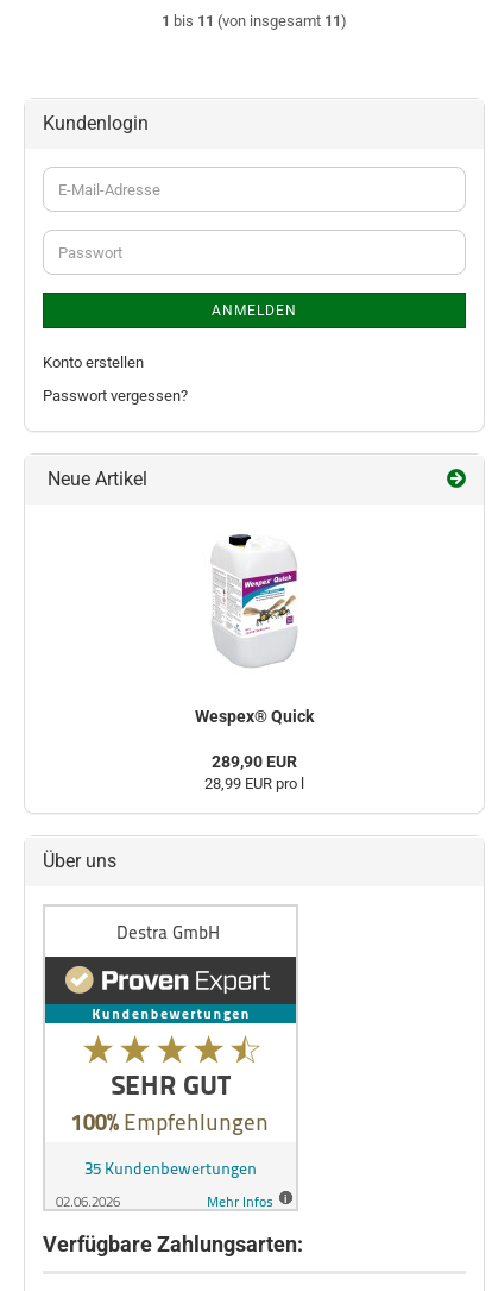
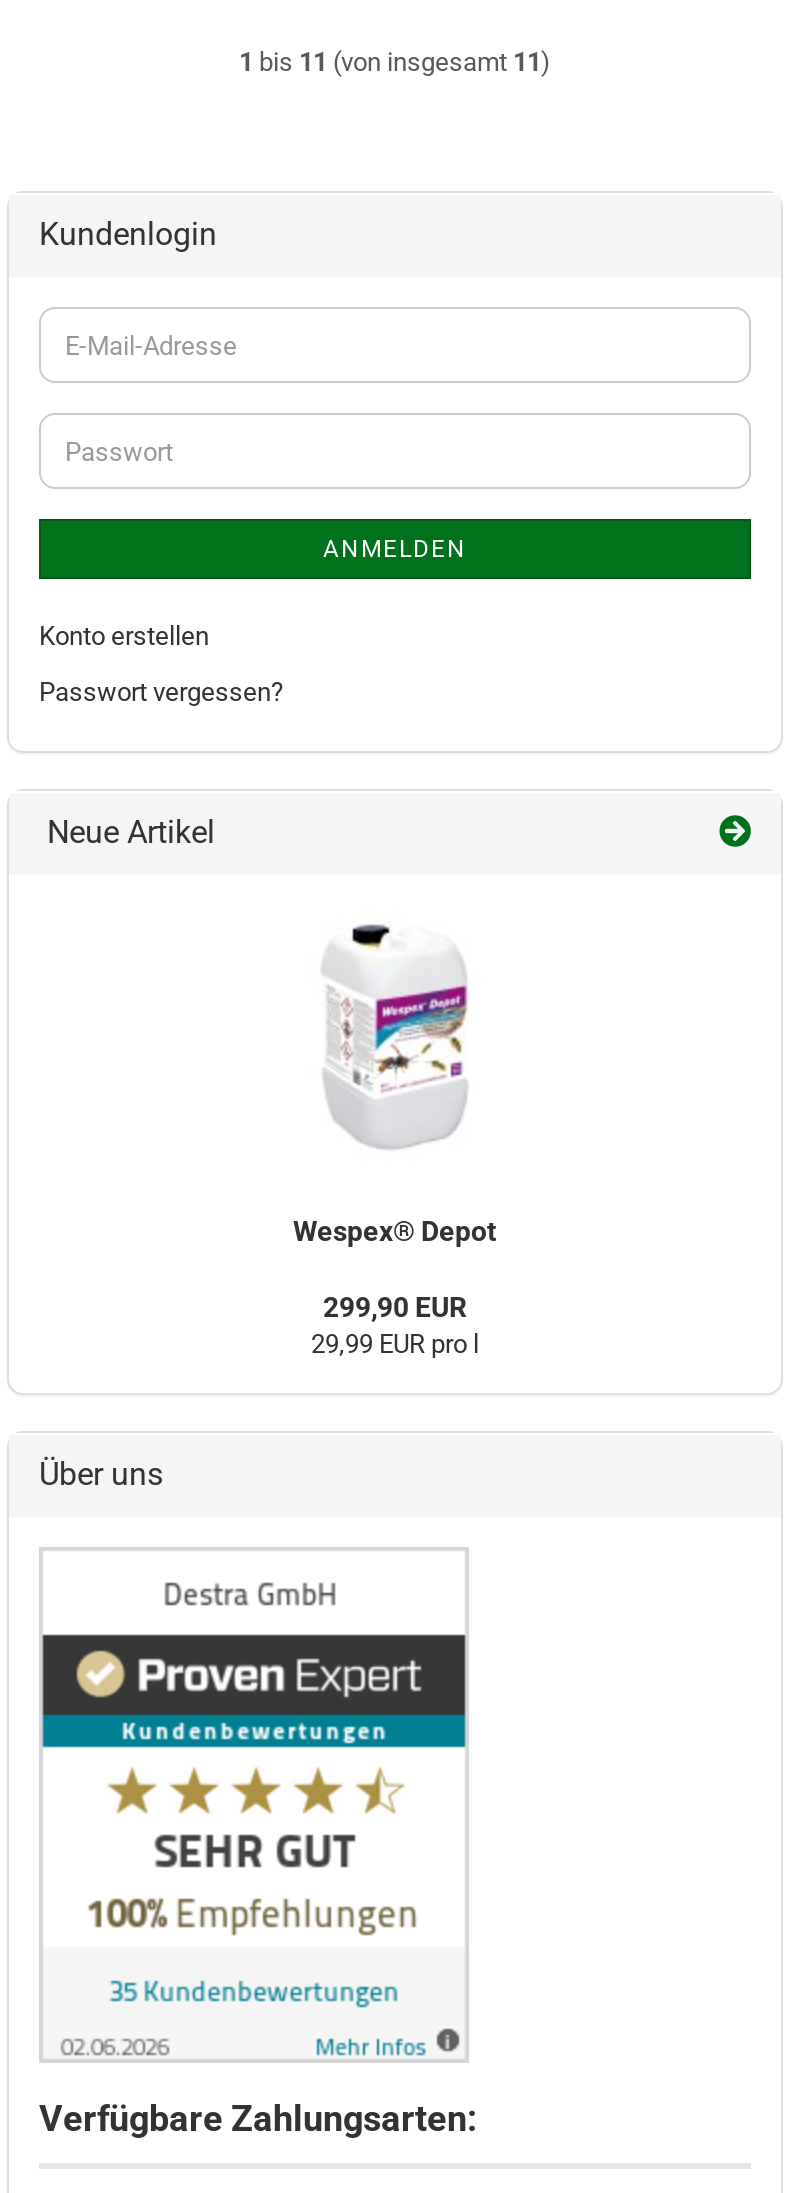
- [image]
+ [image]

- Wespex® Quick
+ Wespex® Depot

- 289,90 EUR
+ 299,90 EUR

- 28,99 EUR pro l
+ 29,99 EUR pro l
